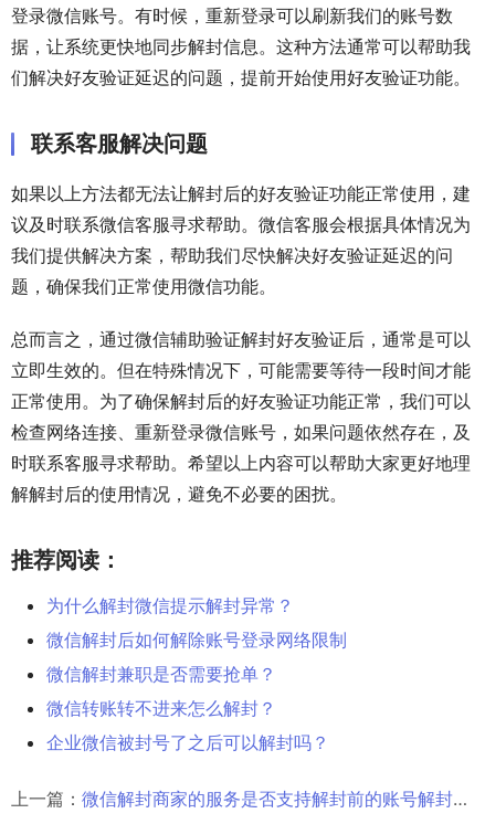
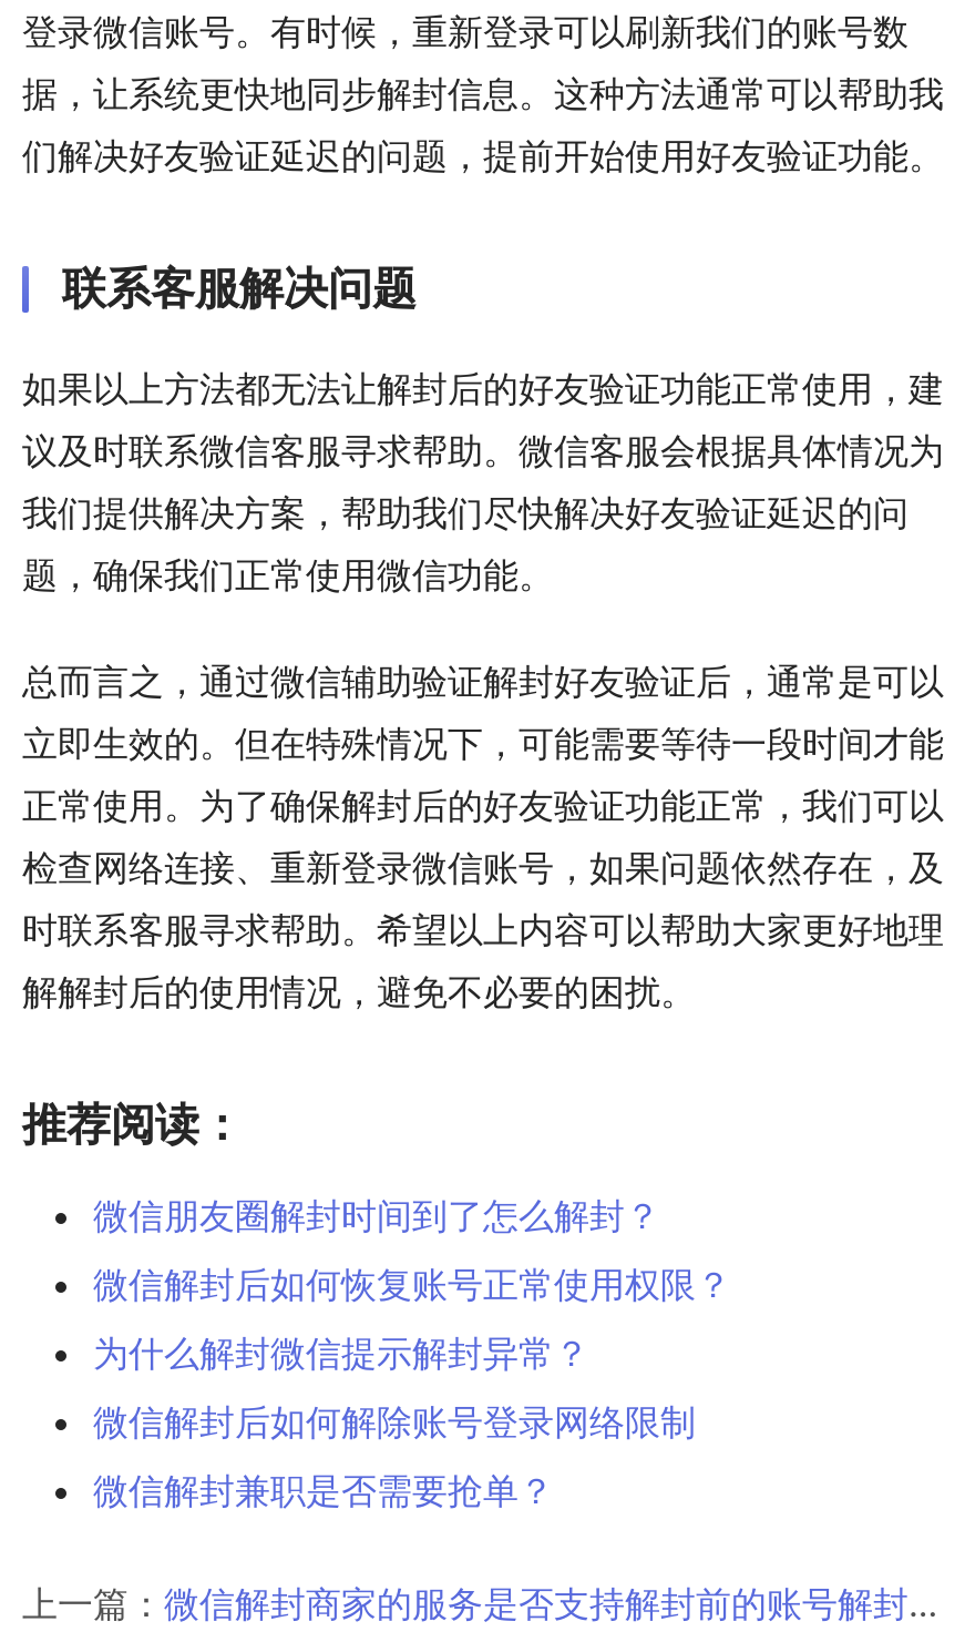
+ 微信朋友圈解封时间到了怎么解封？
+ 微信解封后如何恢复账号正常使用权限？

moved down: 为什么解封微信提示解封异常？ | 微信解封后如何解除账号登录网络限制 | 微信解封兼职是否需要抢单？

- 微信转账转不进来怎么解封？
- 企业微信被封号了之后可以解封吗？
